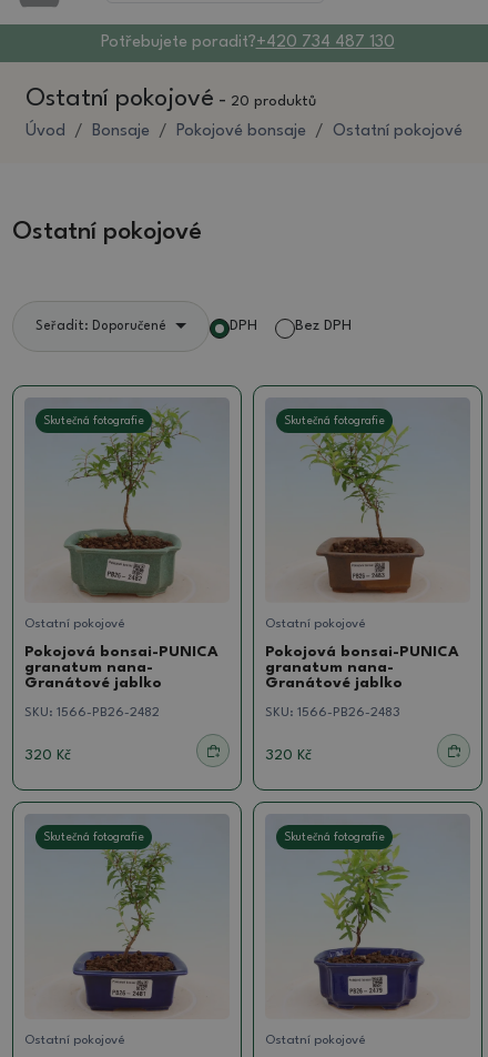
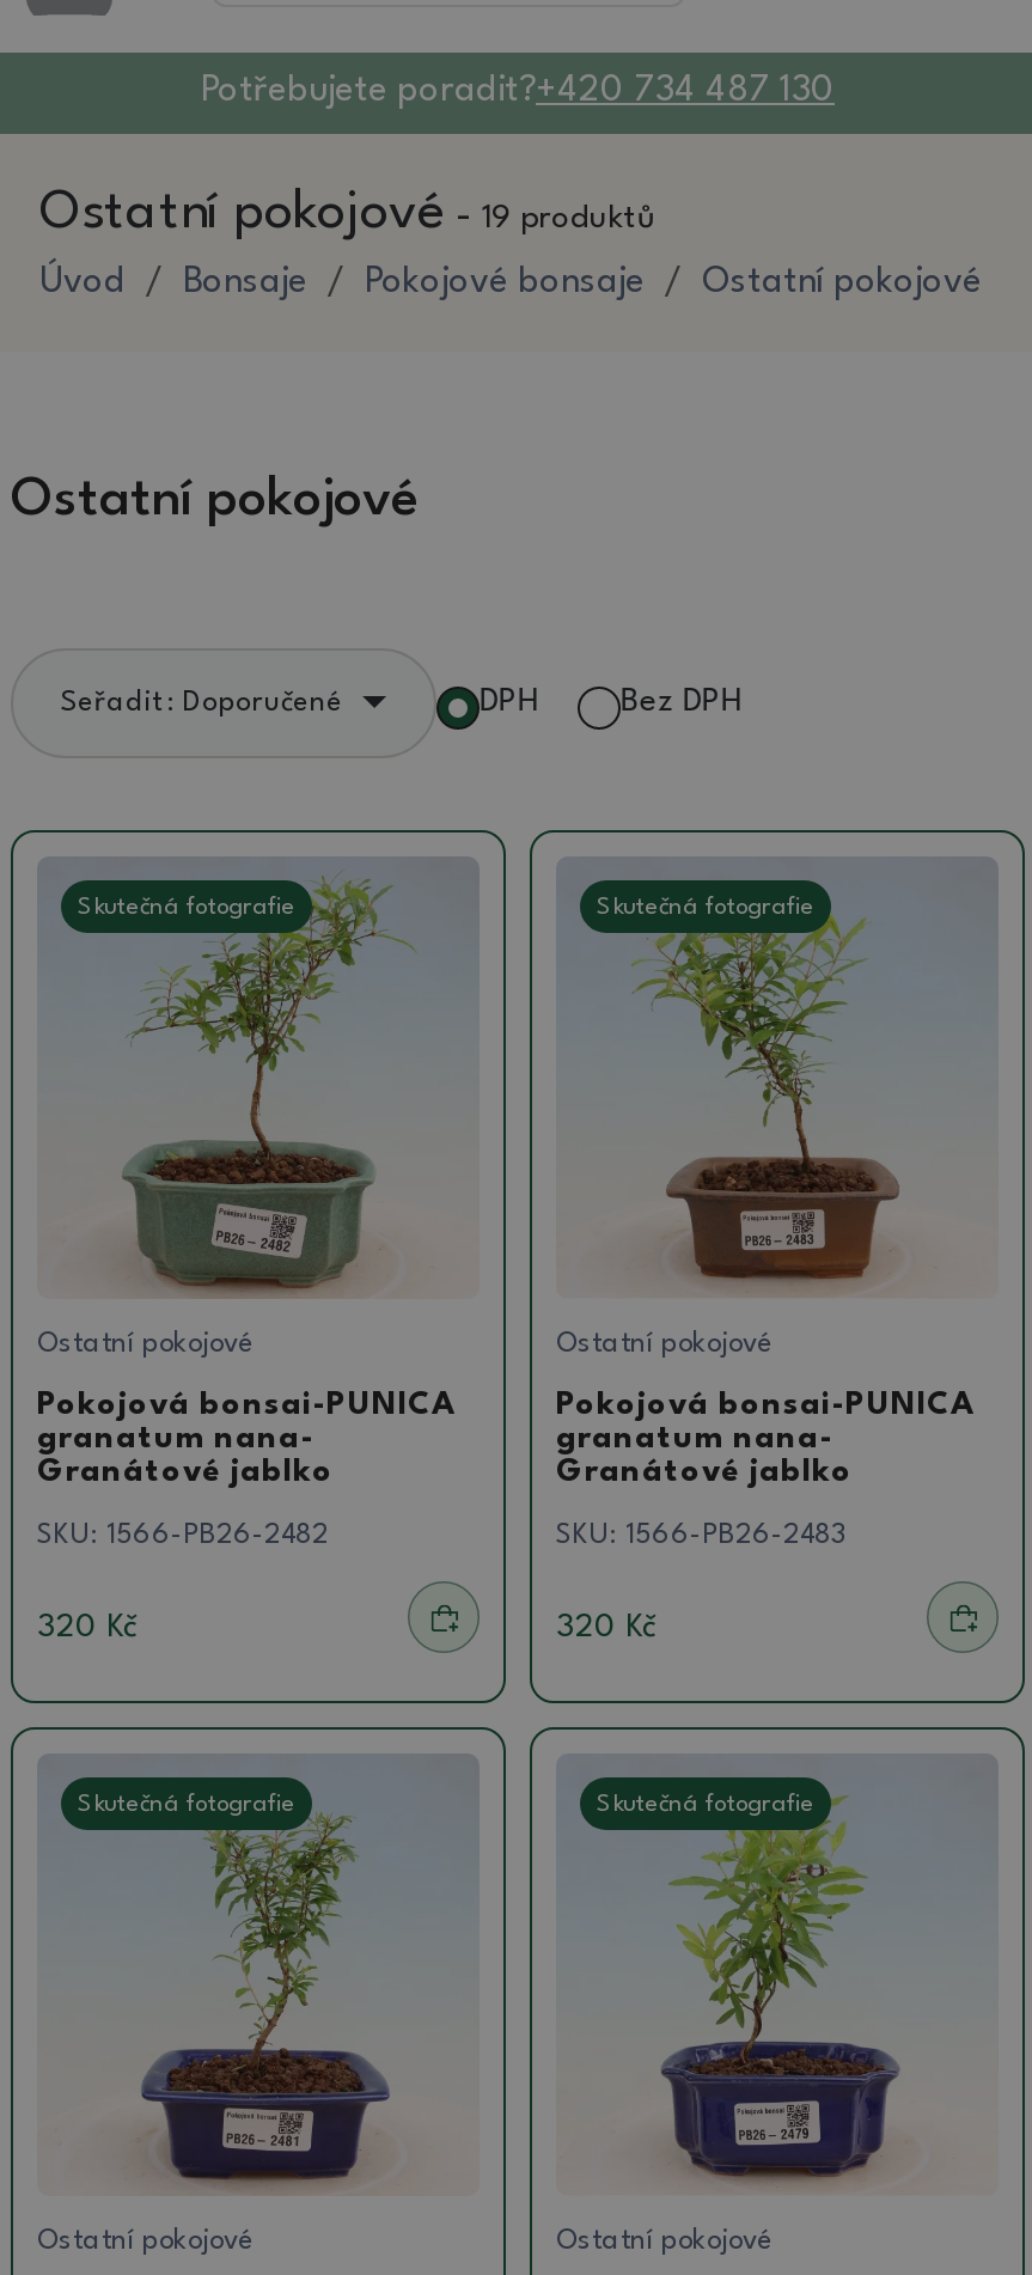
- Ostatní pokojové - 20 produktů
+ Ostatní pokojové - 19 produktů
